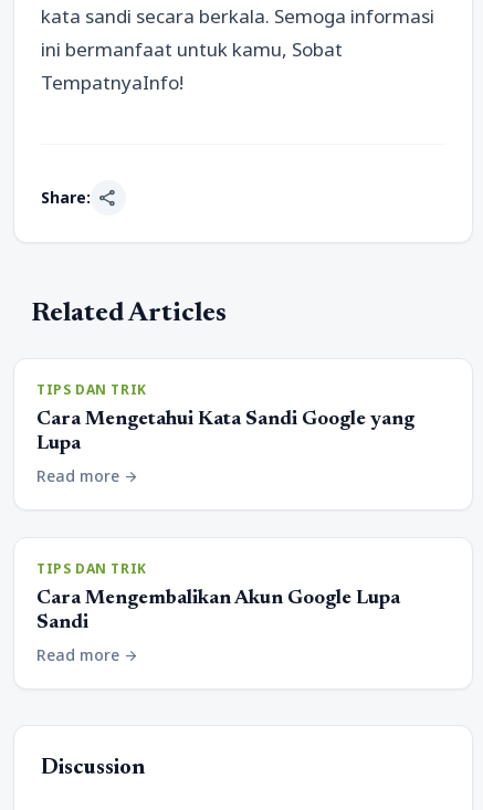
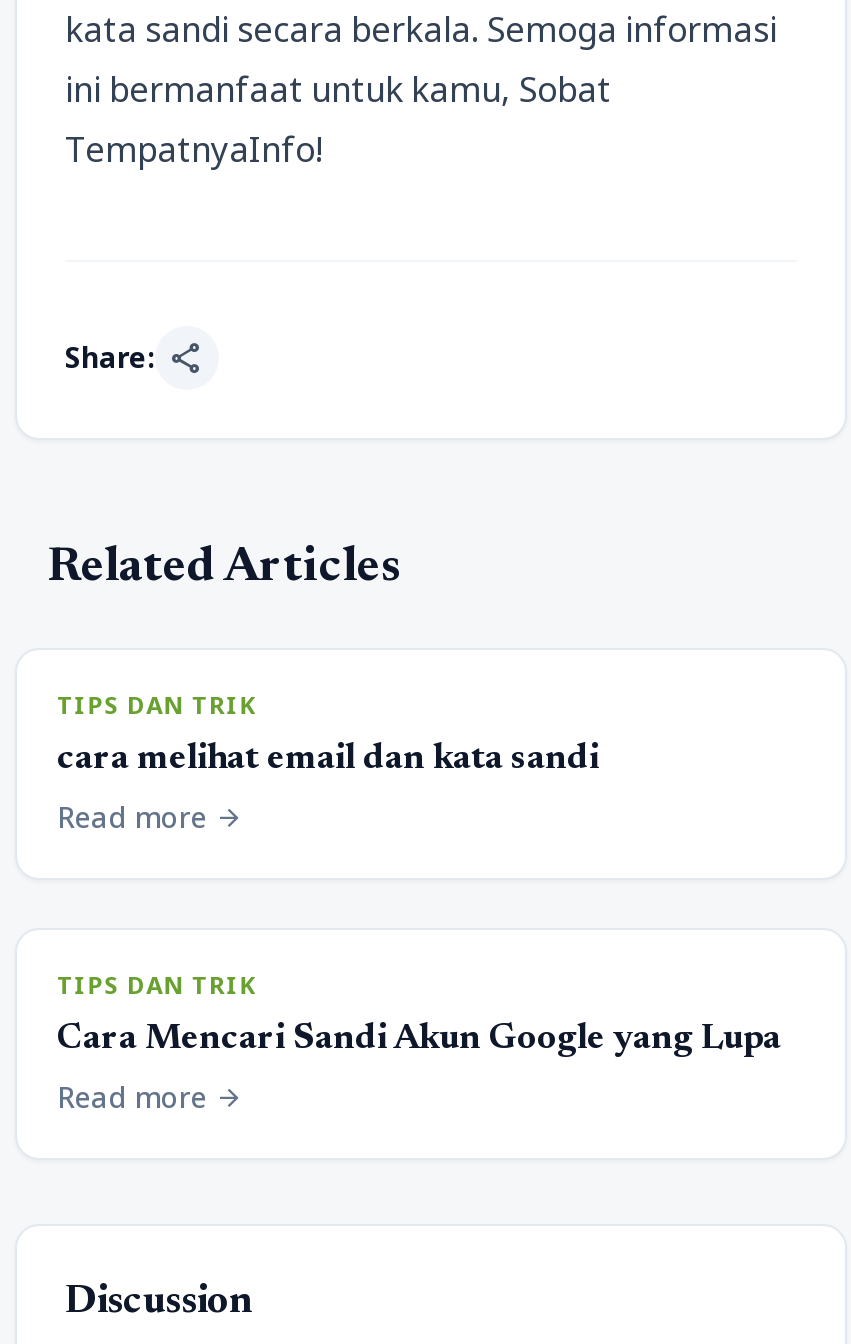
- Cara Mengetahui Kata Sandi Google yang
- Lupa
+ cara melihat email dan kata sandi

- Cara Mengembalikan Akun Google Lupa
- Sandi
+ Cara Mencari Sandi Akun Google yang Lupa
